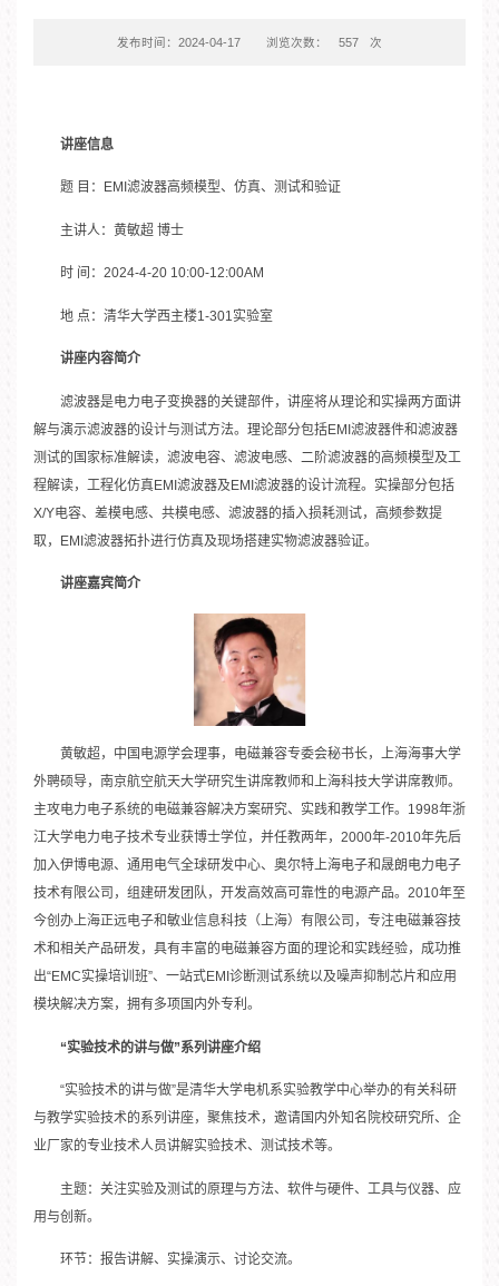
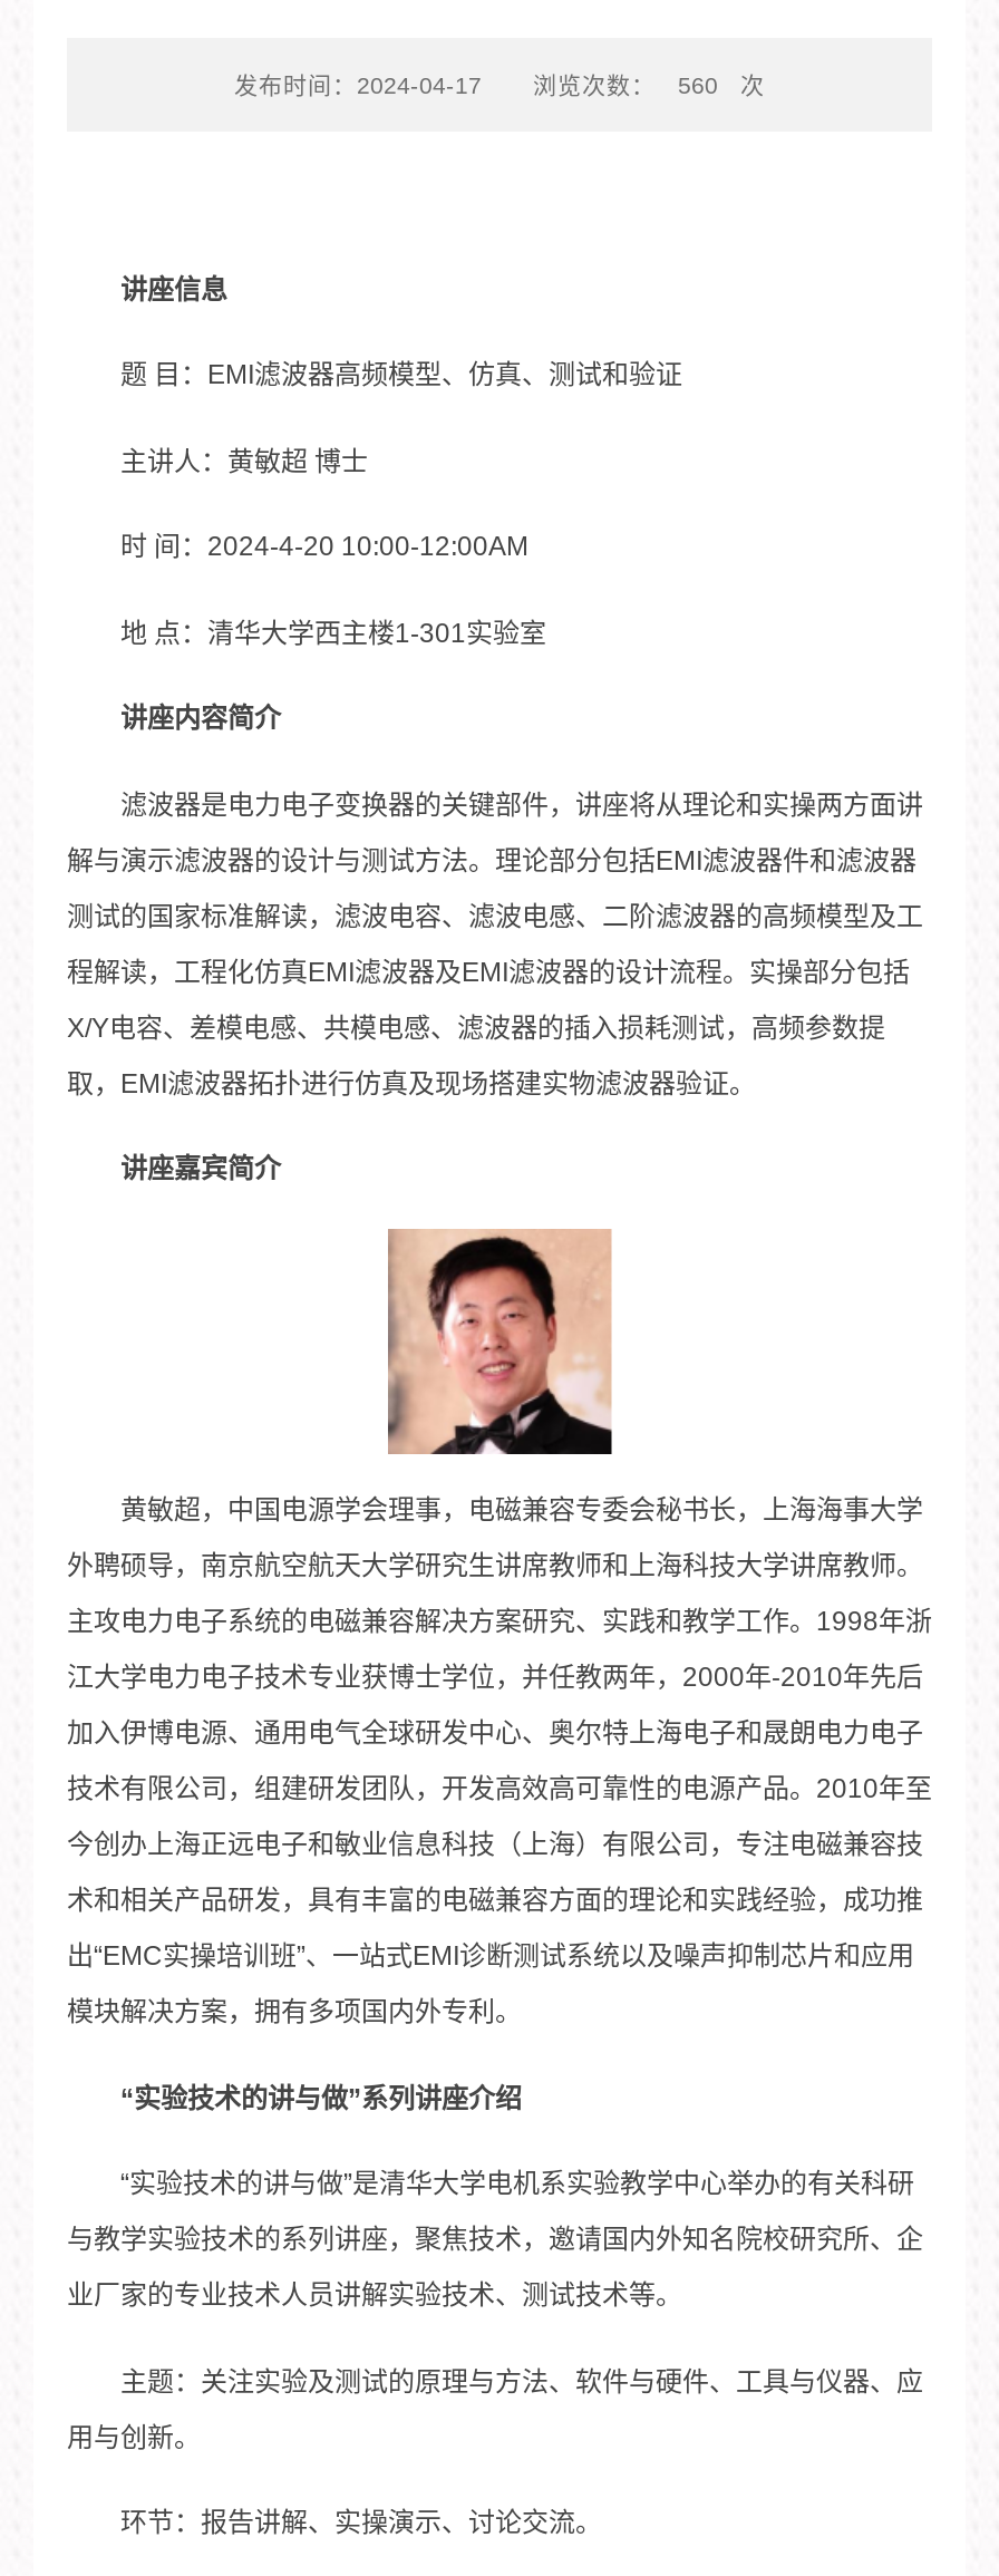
- 发布时间：2024-04-17 浏览次数： 557 次
+ 发布时间：2024-04-17 浏览次数： 560 次
